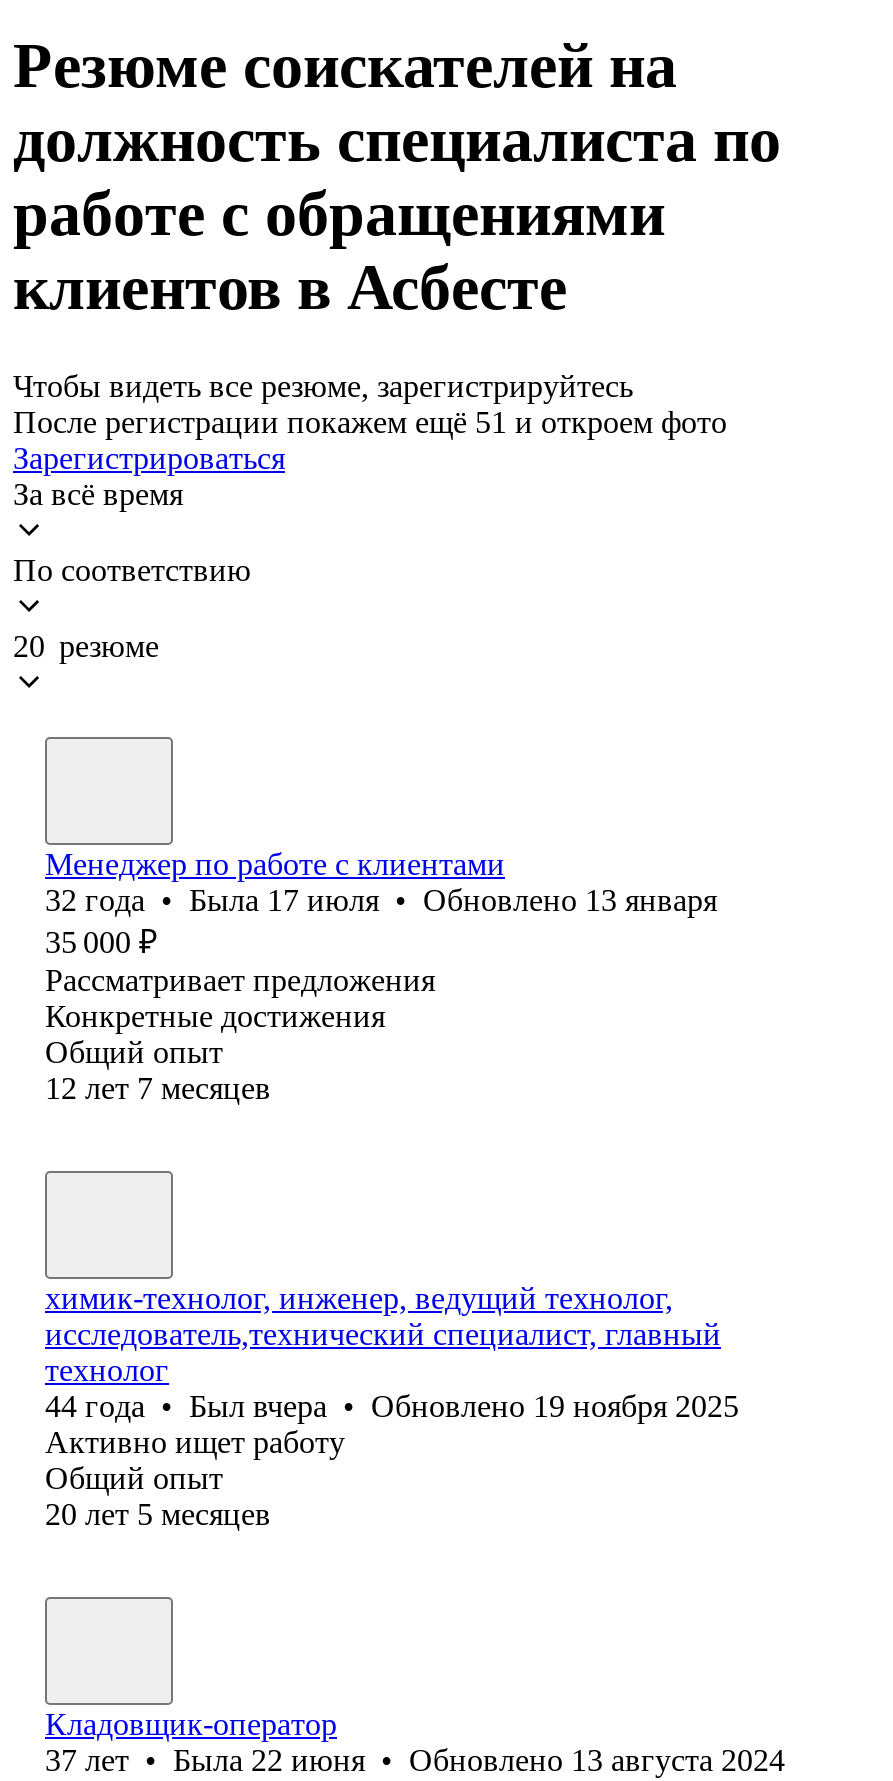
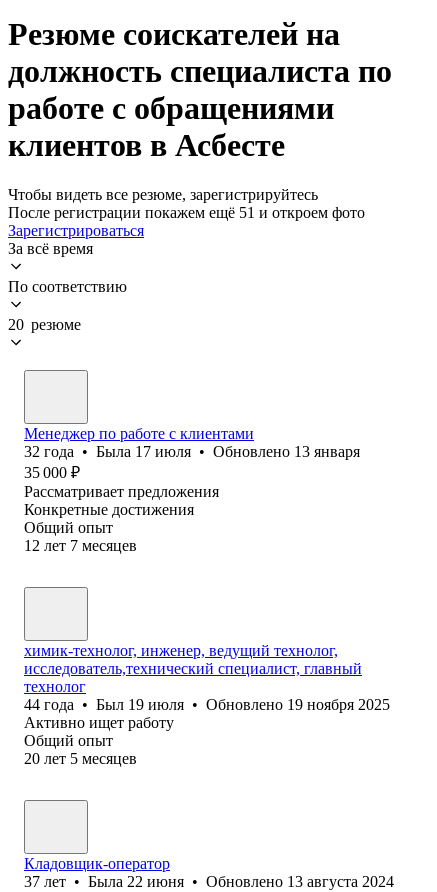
- 44 года • Был вчера • Обновлено 19 ноября 2025
+ 44 года • Был 19 июля • Обновлено 19 ноября 2025
